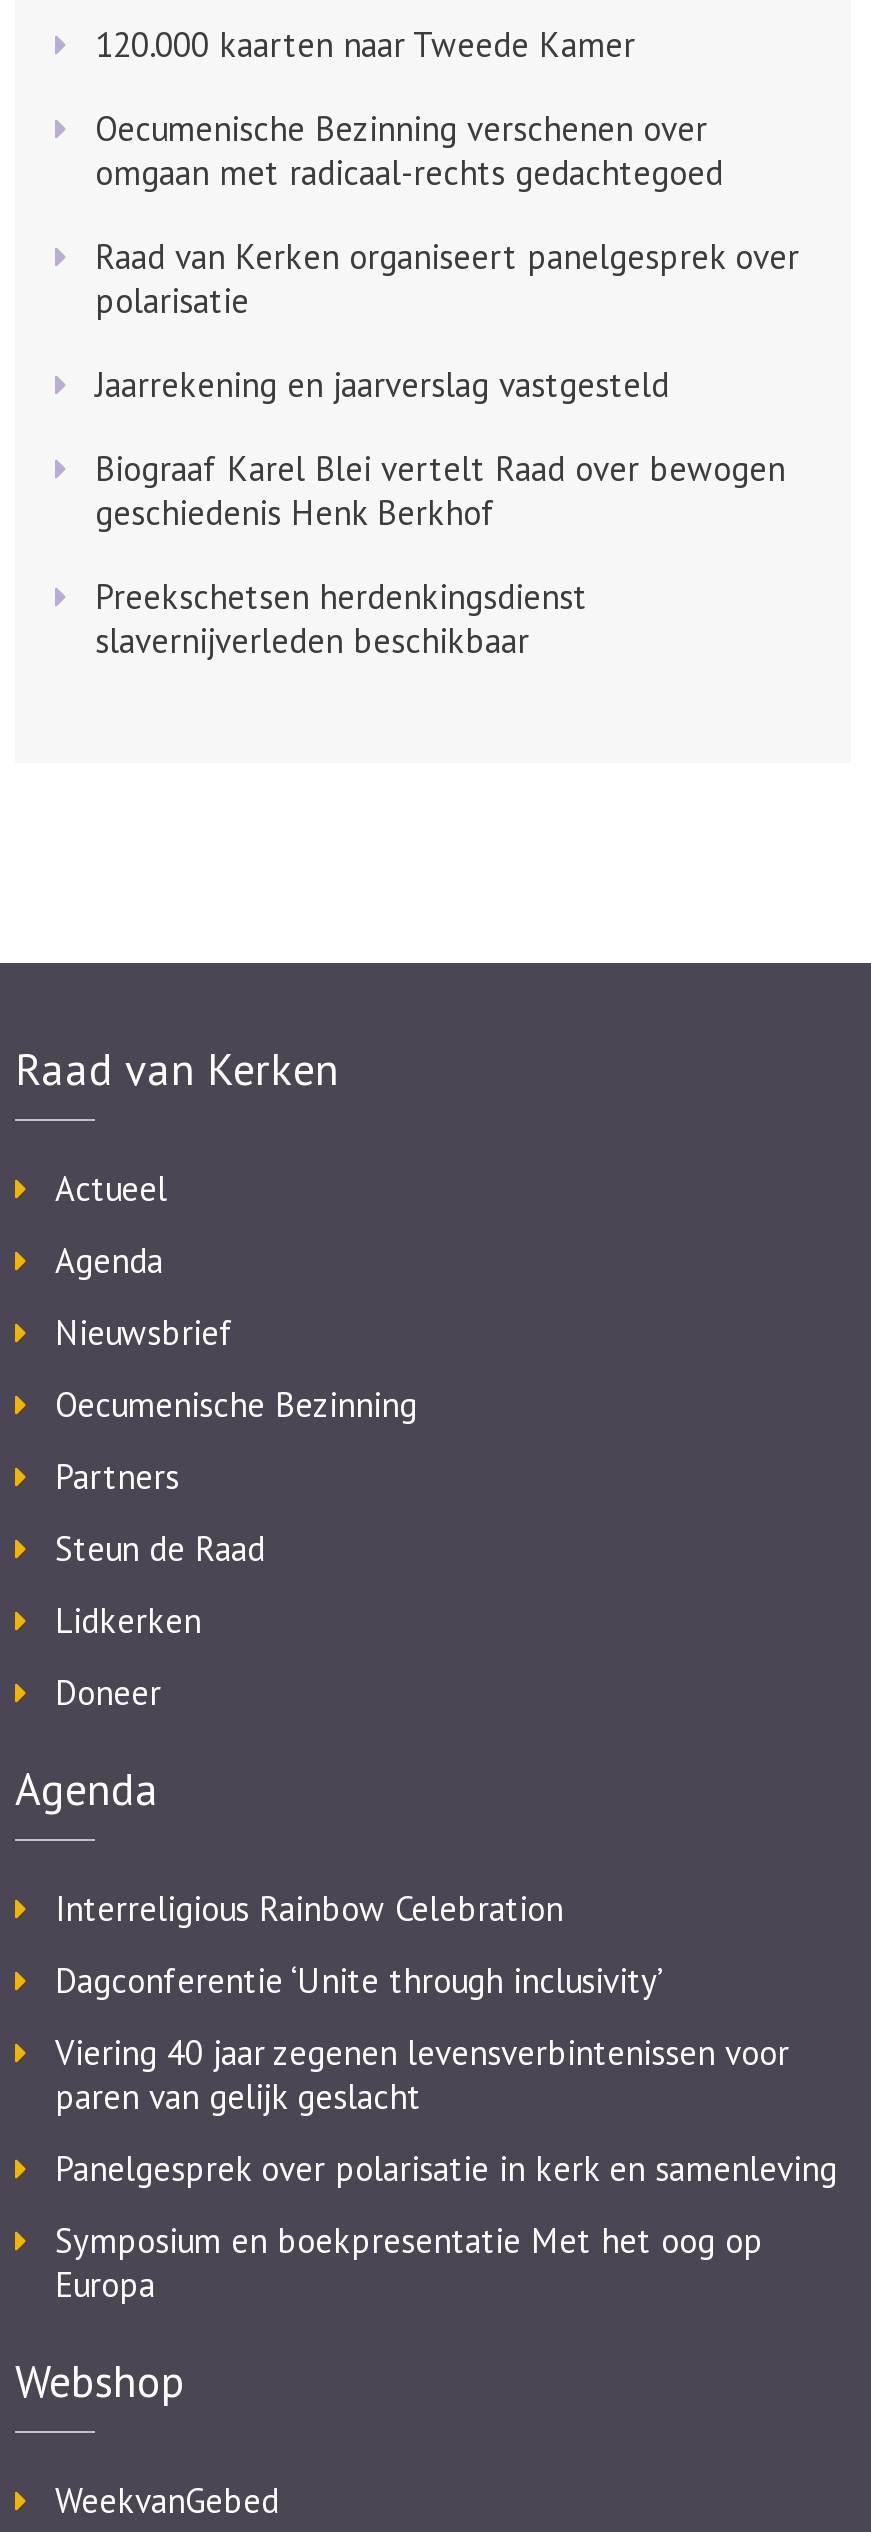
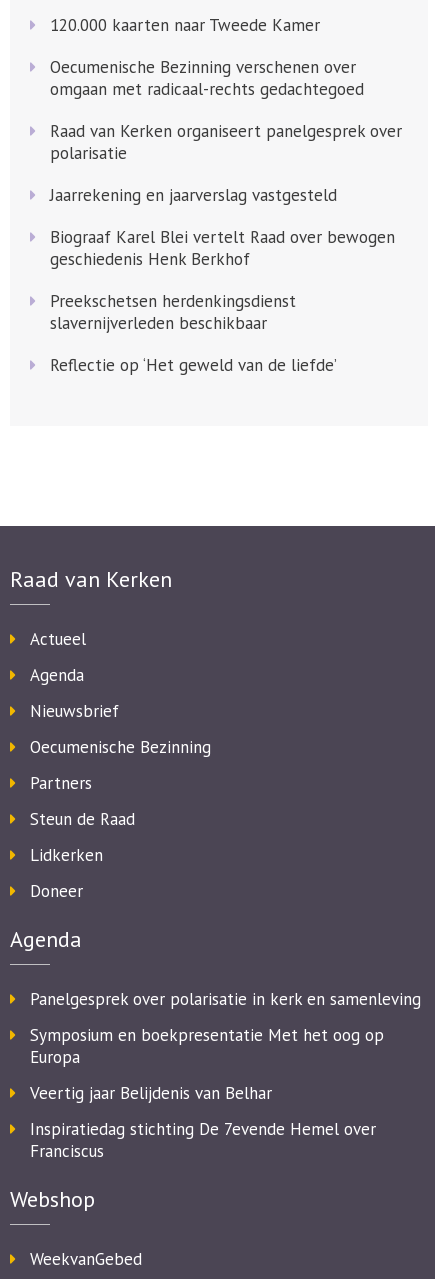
+ Reflectie op ‘Het geweld van de liefde’

moved down: Raad van Kerken | Actueel | Agenda | ... | Doneer | Agenda

- Interreligious Rainbow Celebration
- Dagconferentie ‘Unite through inclusivity’
- Viering 40 jaar zegenen levensverbintenissen voor
- paren van gelijk geslacht

moved up: Panelgesprek over polarisatie in kerk en samenleving | Symposium en boekpresentatie Met het oog op | Europa

+ Veertig jaar Belijdenis van Belhar
+ Inspiratiedag stichting De 7evende Hemel over
+ Franciscus
